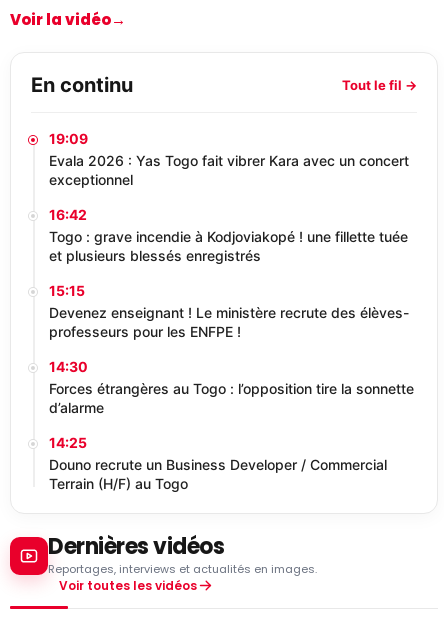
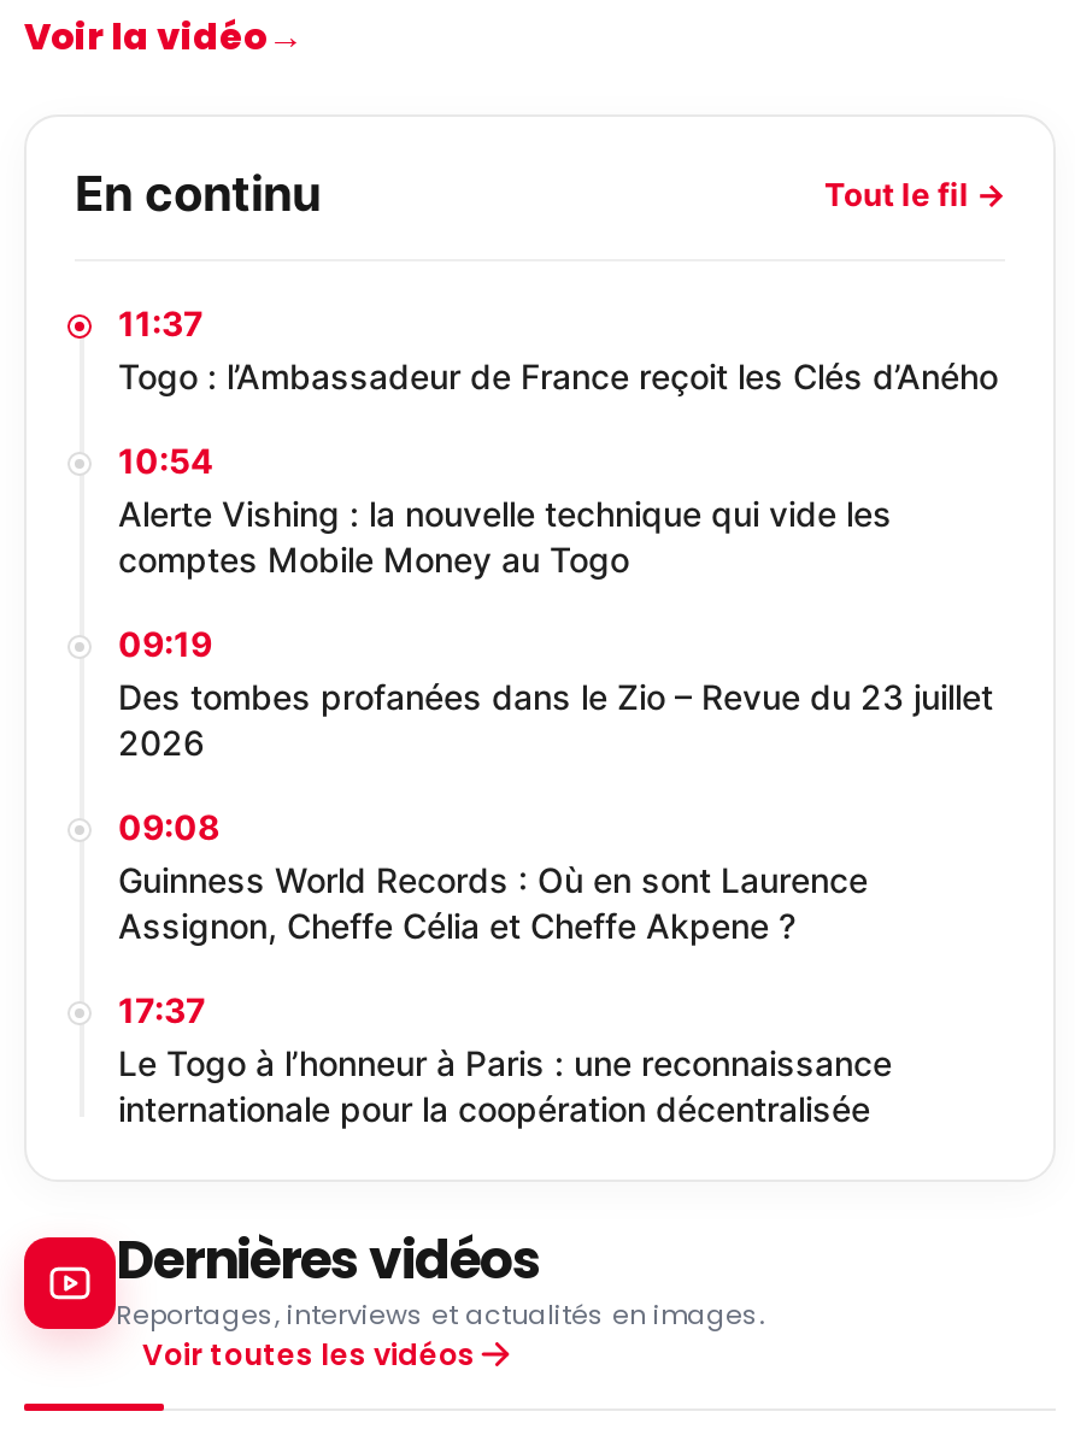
- 19:09
- Evala 2026 : Yas Togo fait vibrer Kara avec un concert
- exceptionnel
+ 11:37
+ Togo : l’Ambassadeur de France reçoit les Clés d’Aného

- 16:42
- Togo : grave incendie à Kodjoviakopé ! une fillette tuée
- et plusieurs blessés enregistrés
+ 10:54
+ Alerte Vishing : la nouvelle technique qui vide les
+ comptes Mobile Money au Togo

- 15:15
- Devenez enseignant ! Le ministère recrute des élèves-
- professeurs pour les ENFPE !
+ 09:19
+ Des tombes profanées dans le Zio – Revue du 23 juillet
+ 2026

- 14:30
- Forces étrangères au Togo : l’opposition tire la sonnette
- d’alarme
+ 09:08
+ Guinness World Records : Où en sont Laurence
+ Assignon, Cheffe Célia et Cheffe Akpene ?

- 14:25
- Douno recrute un Business Developer / Commercial
- Terrain (H/F) au Togo
+ 17:37
+ Le Togo à l’honneur à Paris : une reconnaissance
+ internationale pour la coopération décentralisée
